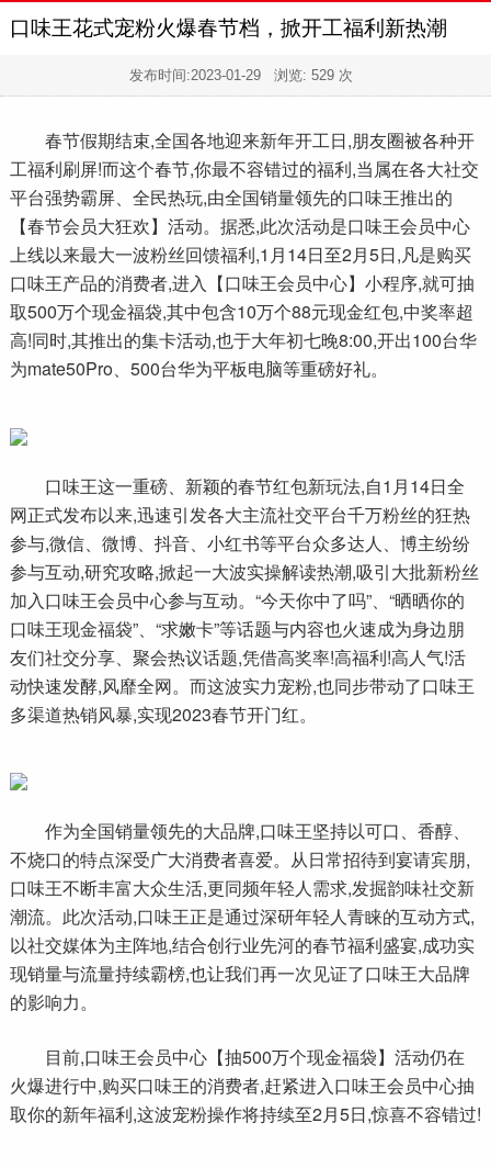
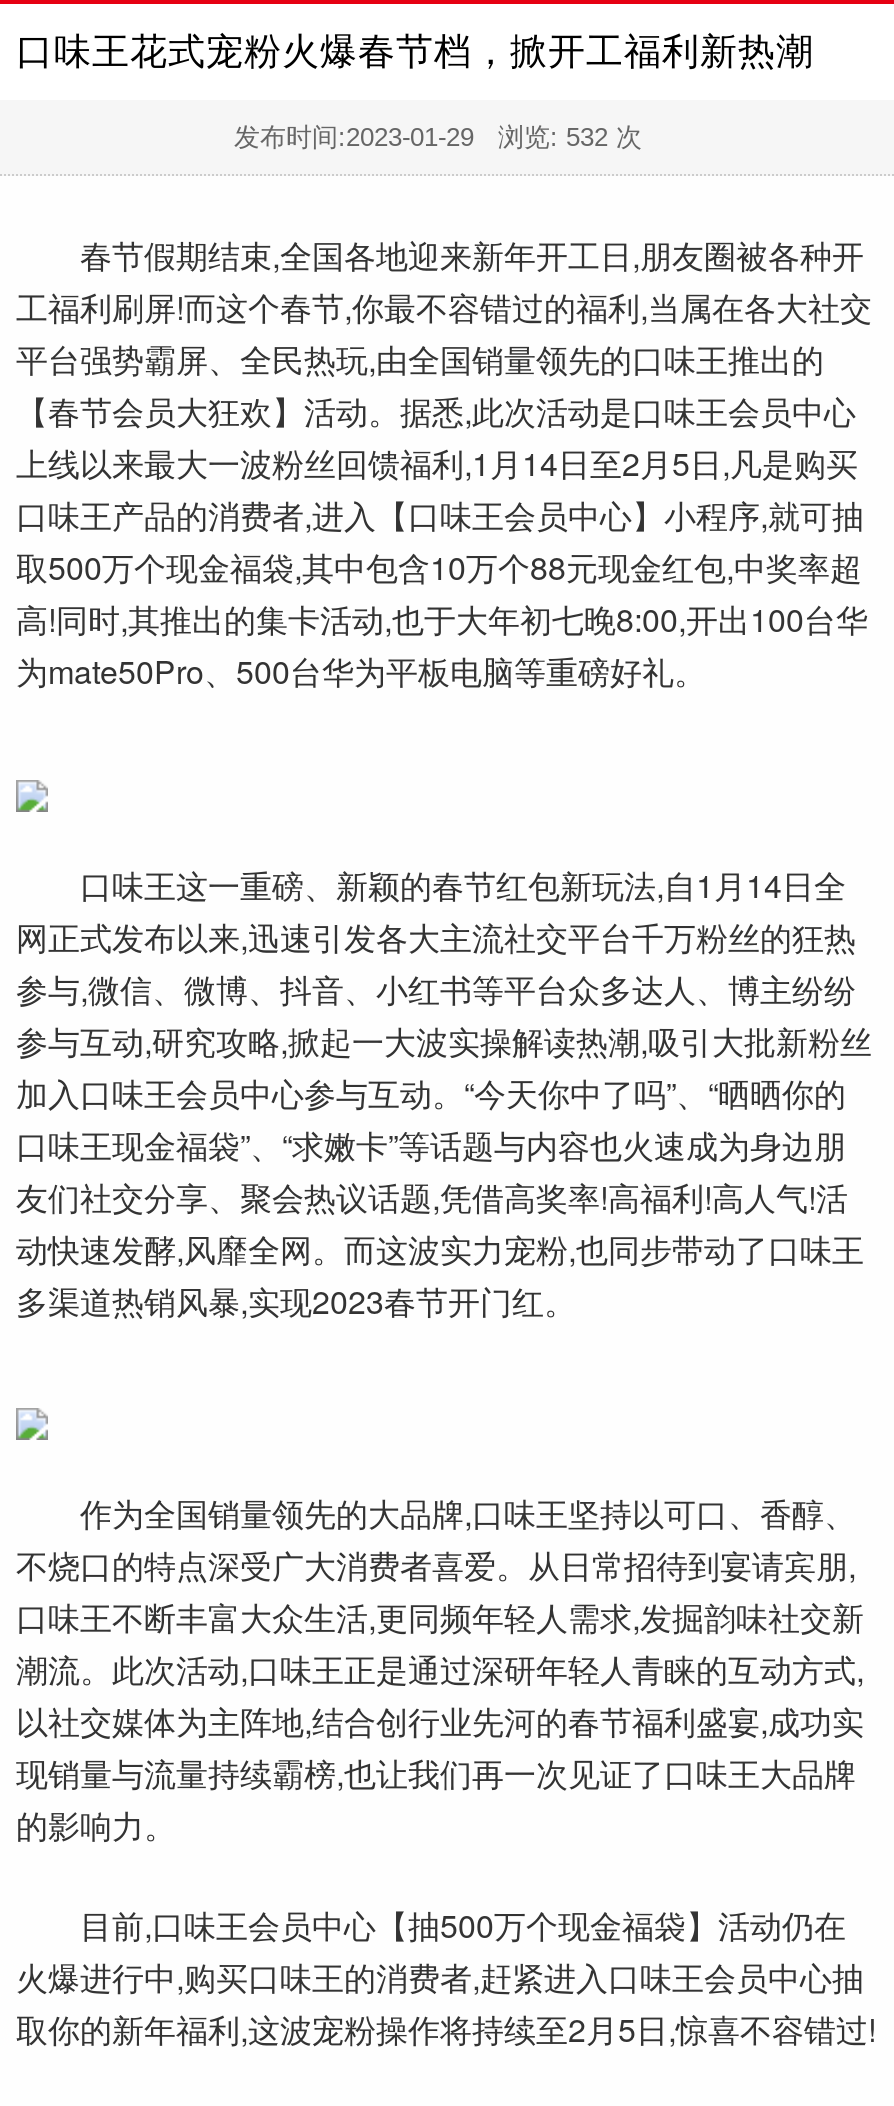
- 发布时间:2023-01-29浏览: 529次
+ 发布时间:2023-01-29浏览: 532次
